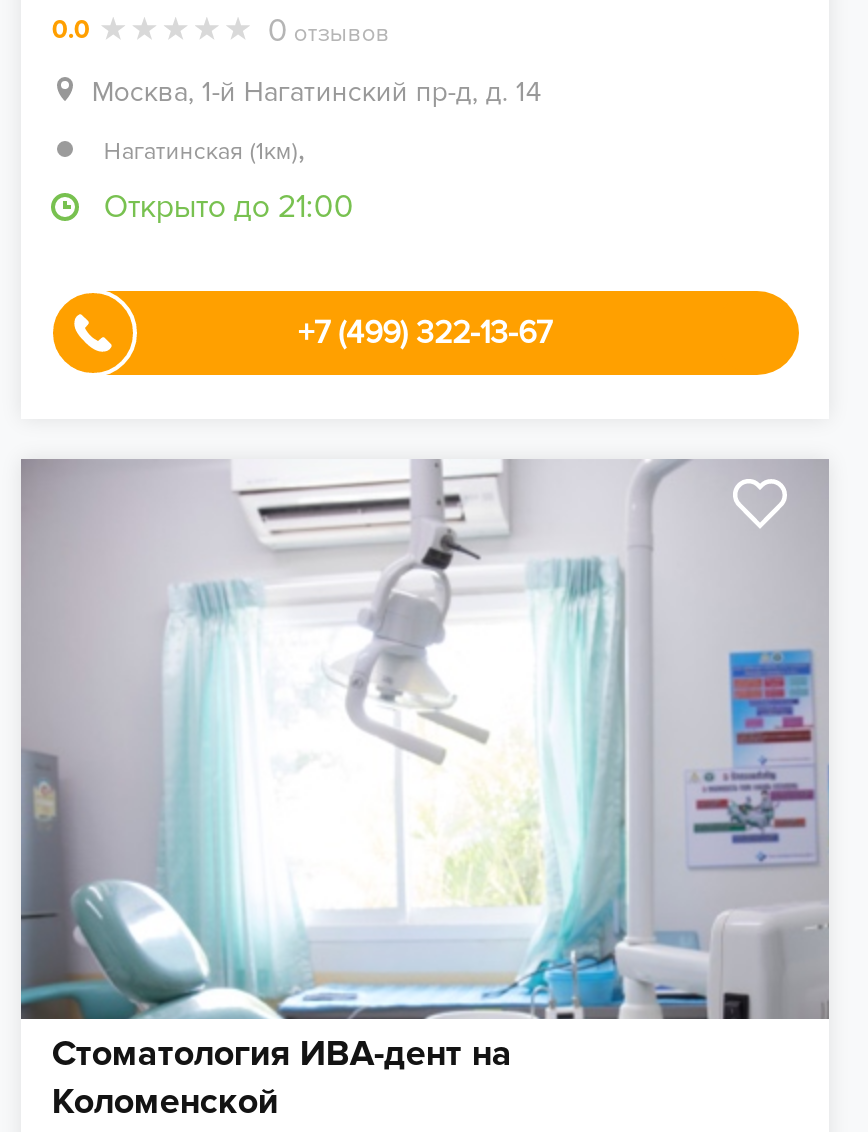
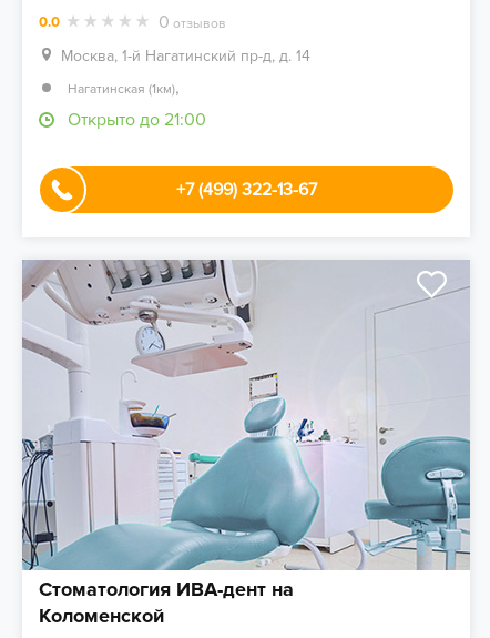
- [image]
+ [image]
